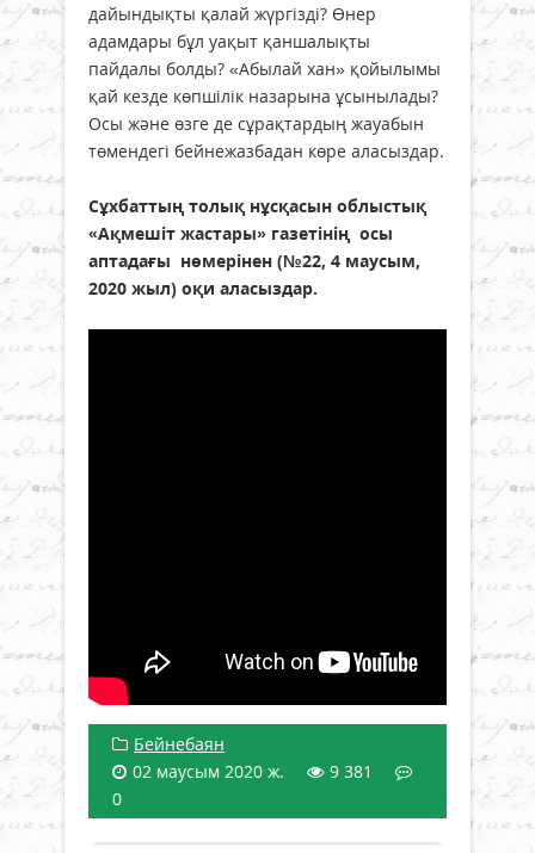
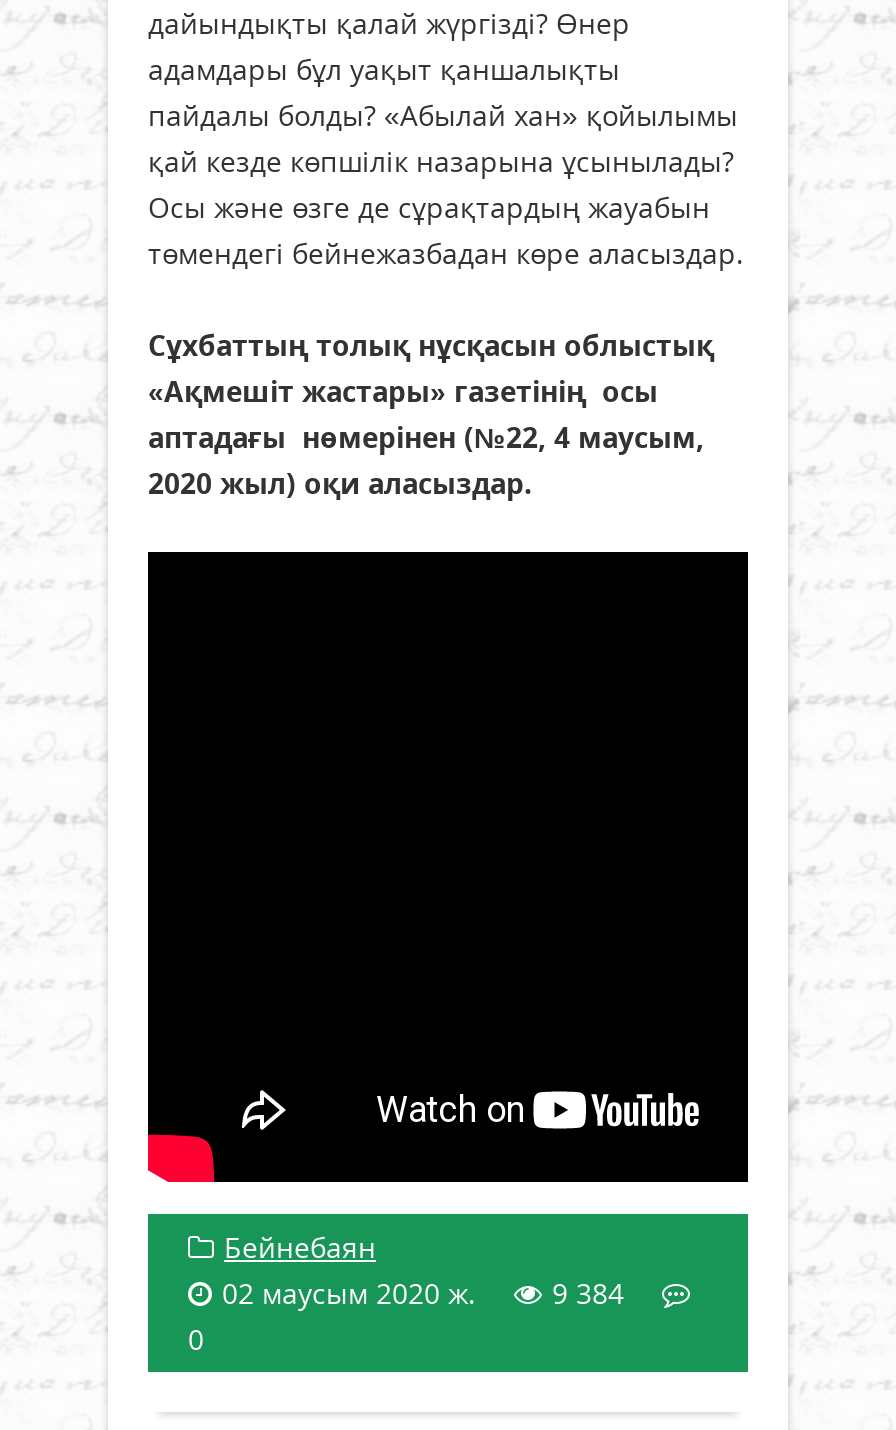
- 02 маусым 2020 ж. 9 381
+ 02 маусым 2020 ж. 9 384
